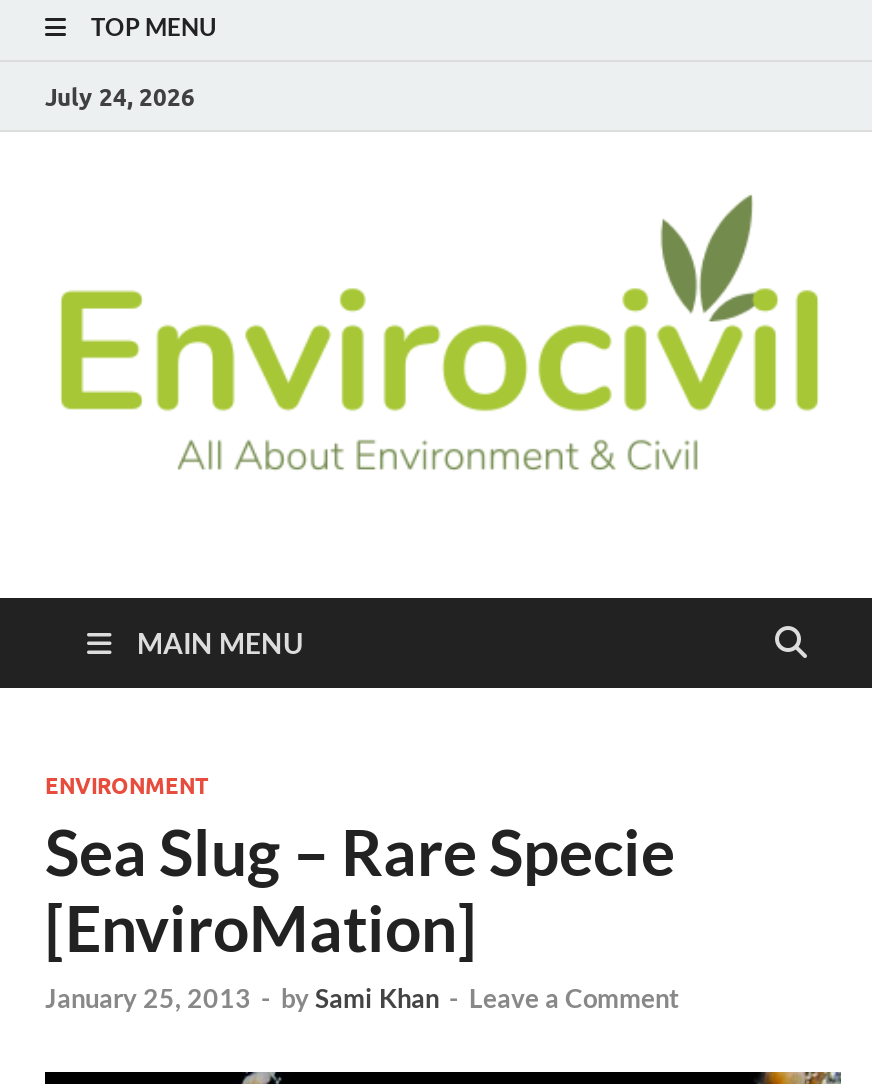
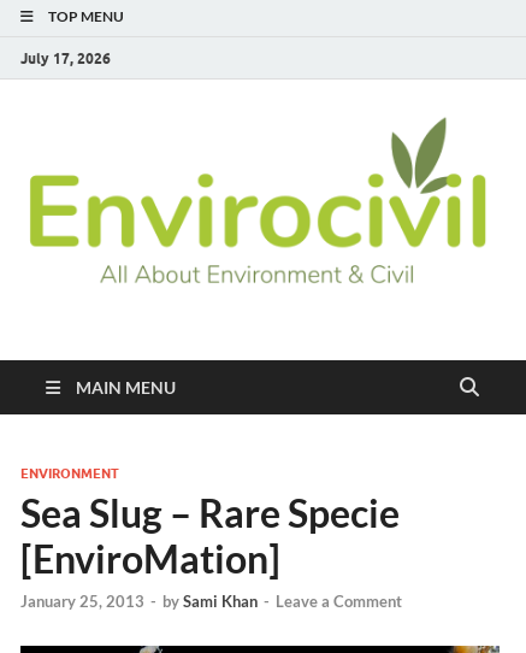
- July 24, 2026
+ July 17, 2026
